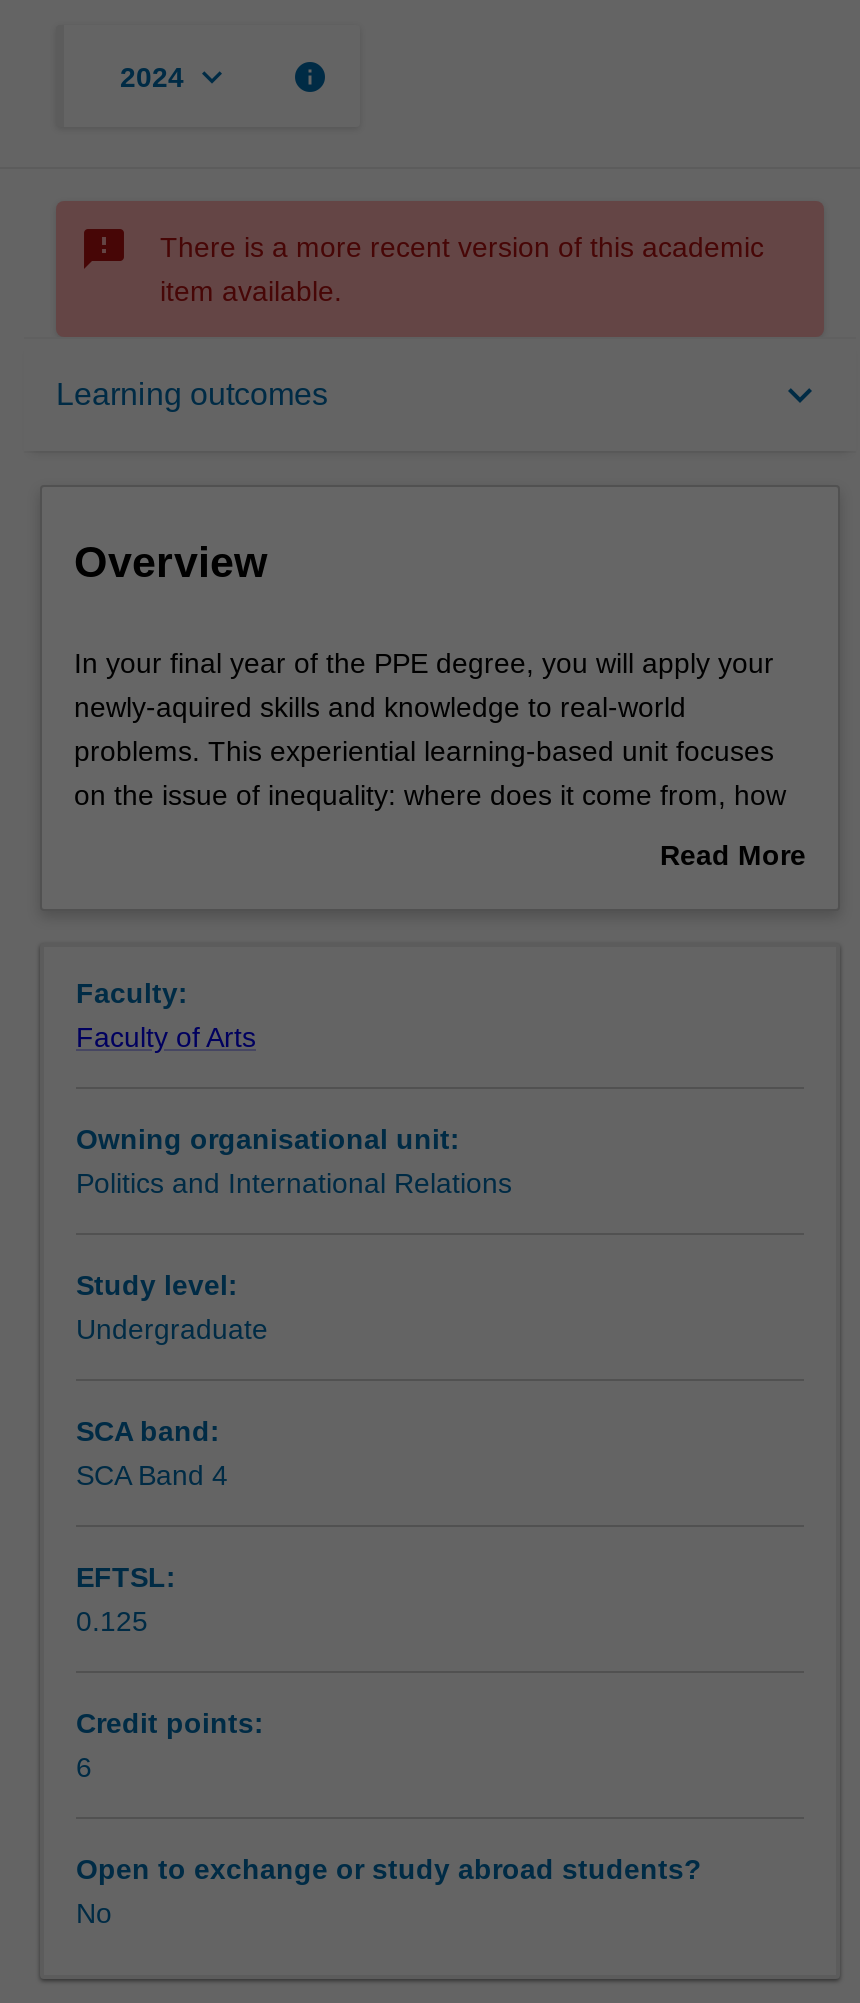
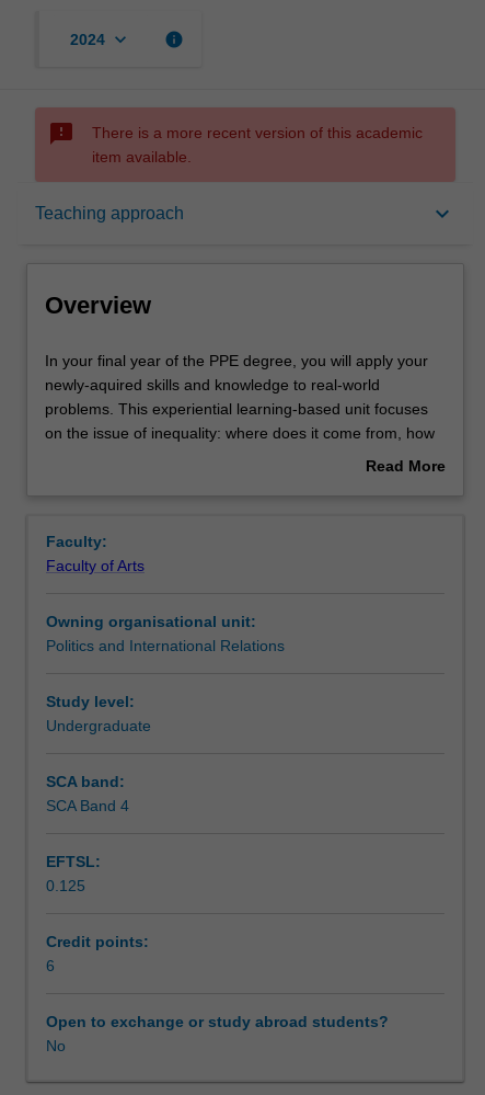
- Learning outcomes
+ Teaching approach
